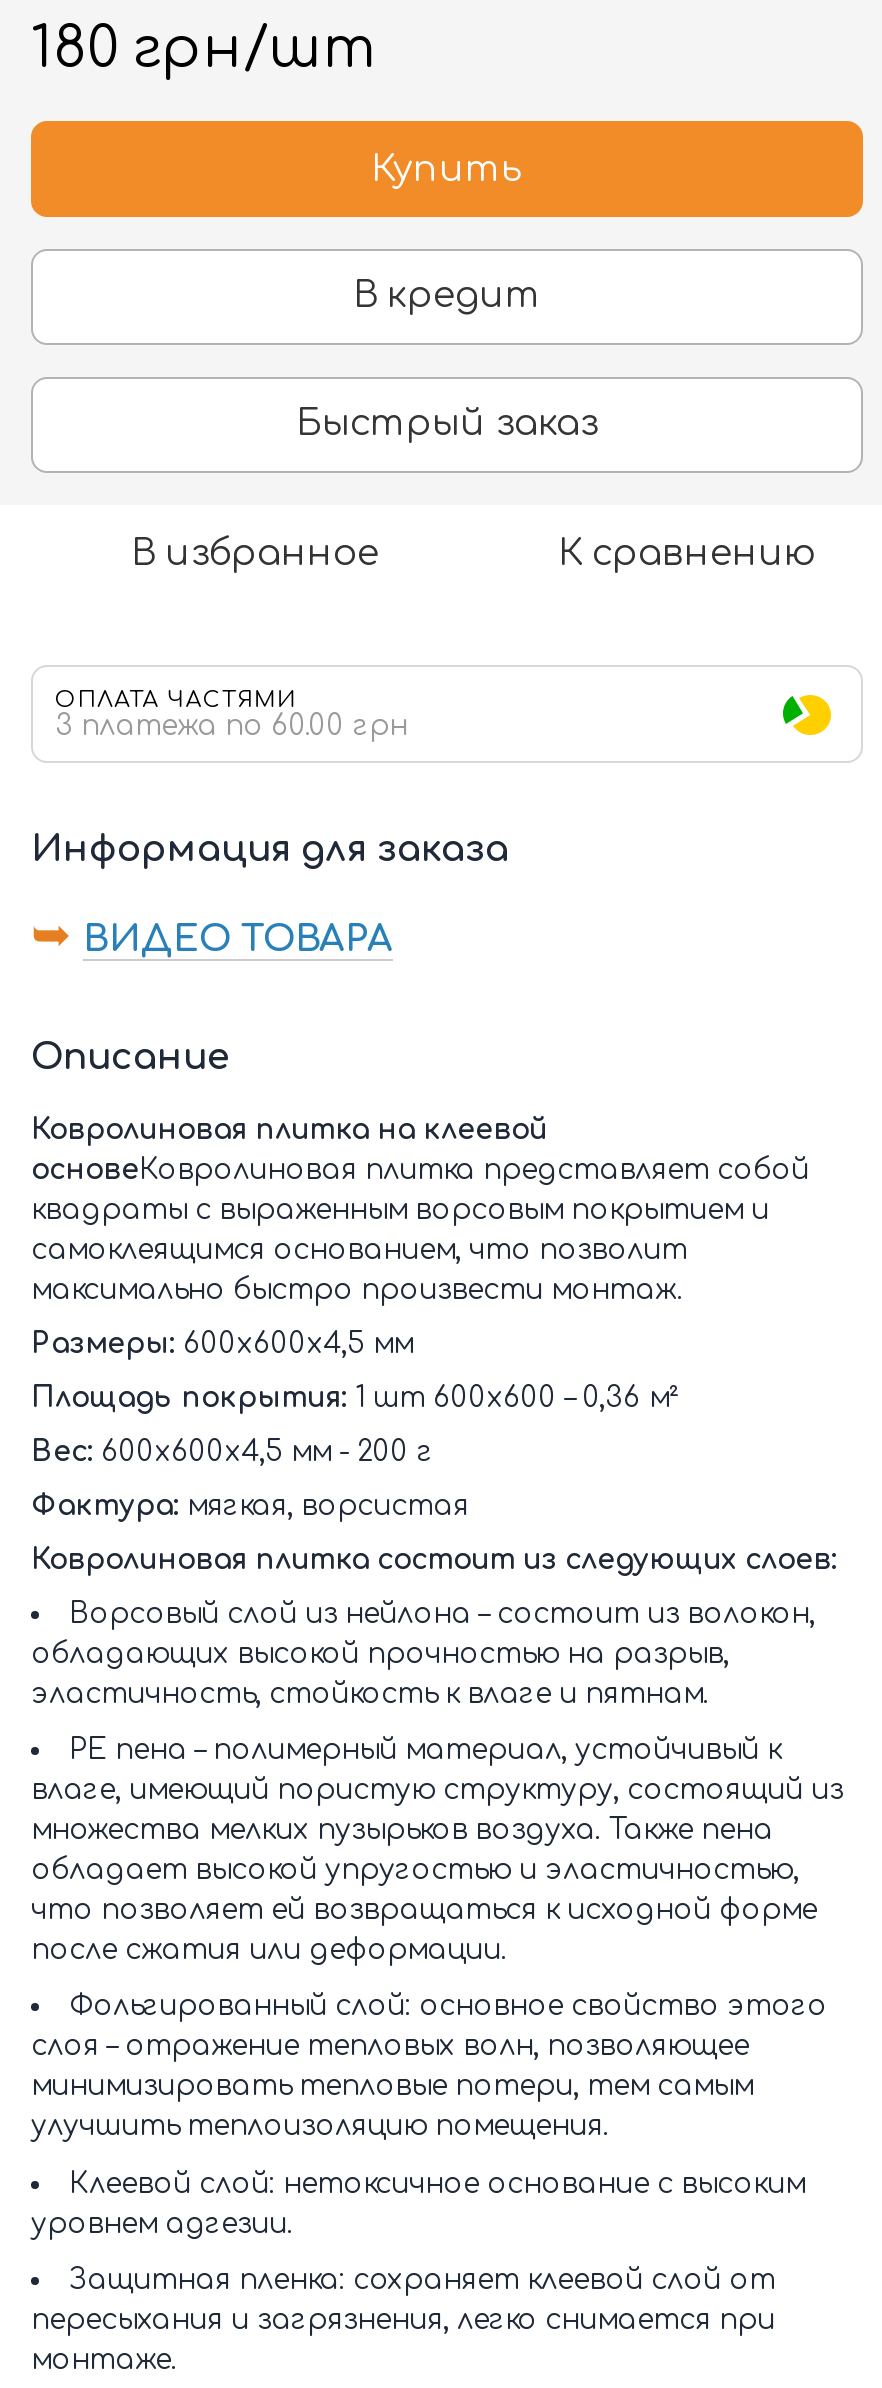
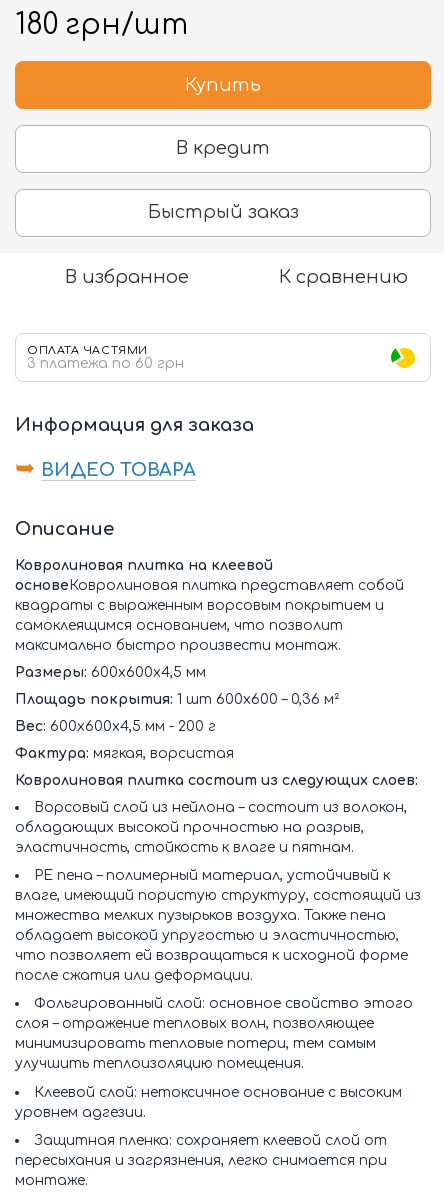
- 3 платежа по 60.00 грн
+ 3 платежа по 60 грн
